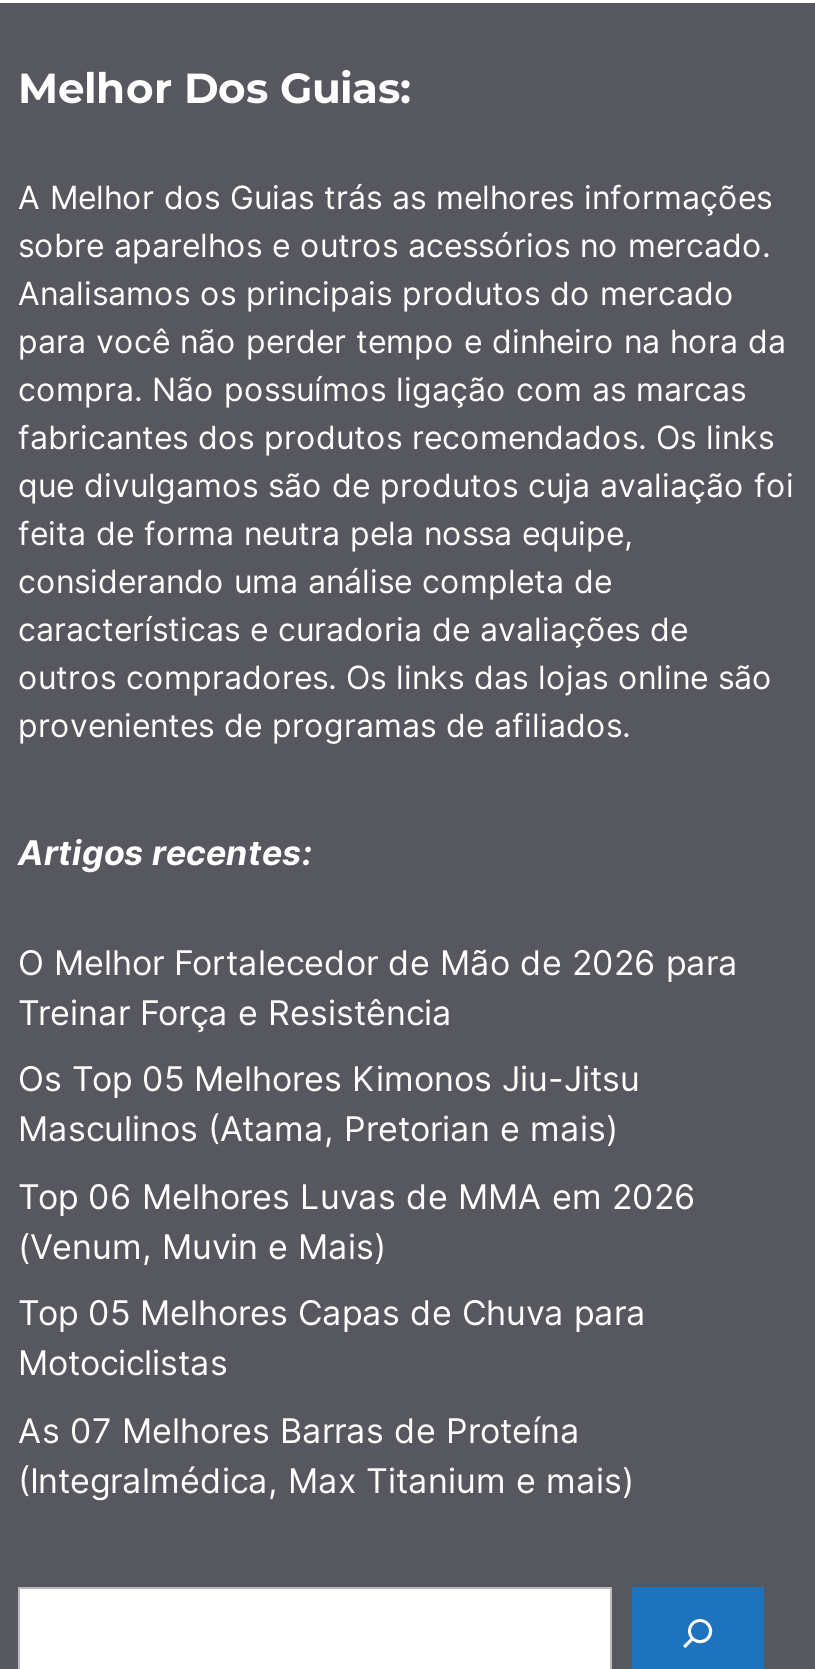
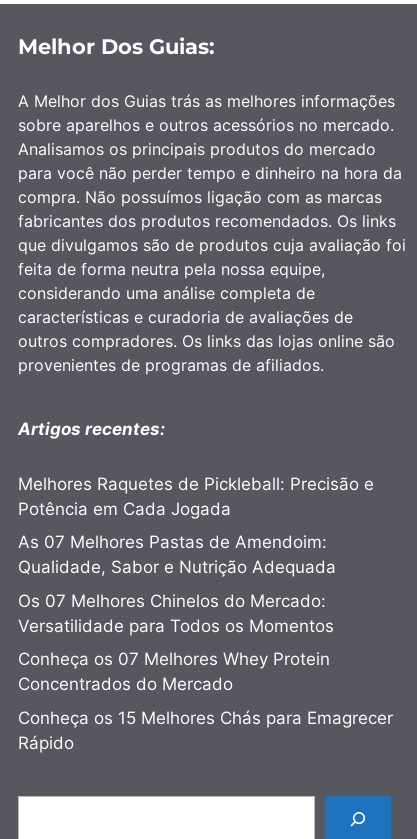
- O Melhor Fortalecedor de Mão de 2026 para
- Treinar Força e Resistência
+ Melhores Raquetes de Pickleball: Precisão e
+ Potência em Cada Jogada

- Os Top 05 Melhores Kimonos Jiu-Jitsu
- Masculinos (Atama, Pretorian e mais)
+ As 07 Melhores Pastas de Amendoim:
+ Qualidade, Sabor e Nutrição Adequada

- Top 06 Melhores Luvas de MMA em 2026
- (Venum, Muvin e Mais)
+ Os 07 Melhores Chinelos do Mercado:
+ Versatilidade para Todos os Momentos

- Top 05 Melhores Capas de Chuva para
- Motociclistas
+ Conheça os 07 Melhores Whey Protein
+ Concentrados do Mercado

- As 07 Melhores Barras de Proteína
- (Integralmédica, Max Titanium e mais)
+ Conheça os 15 Melhores Chás para Emagrecer
+ Rápido
